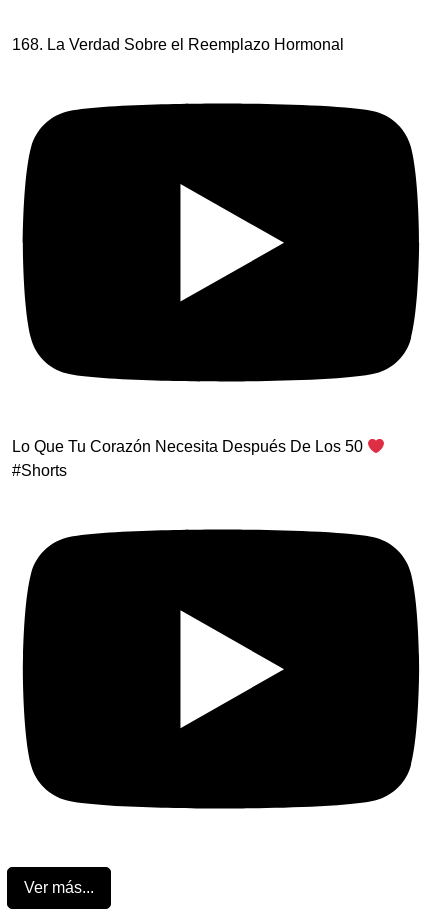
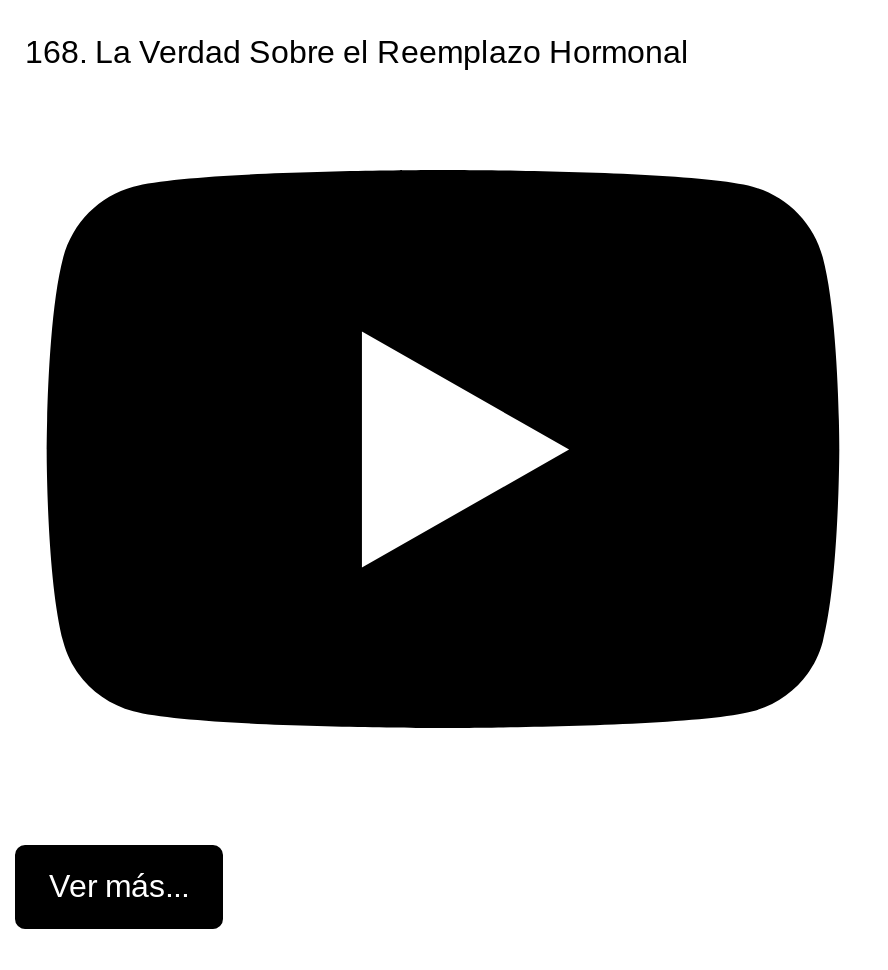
- Lo Que Tu Corazón Necesita Después De Los 50
- #Shorts
